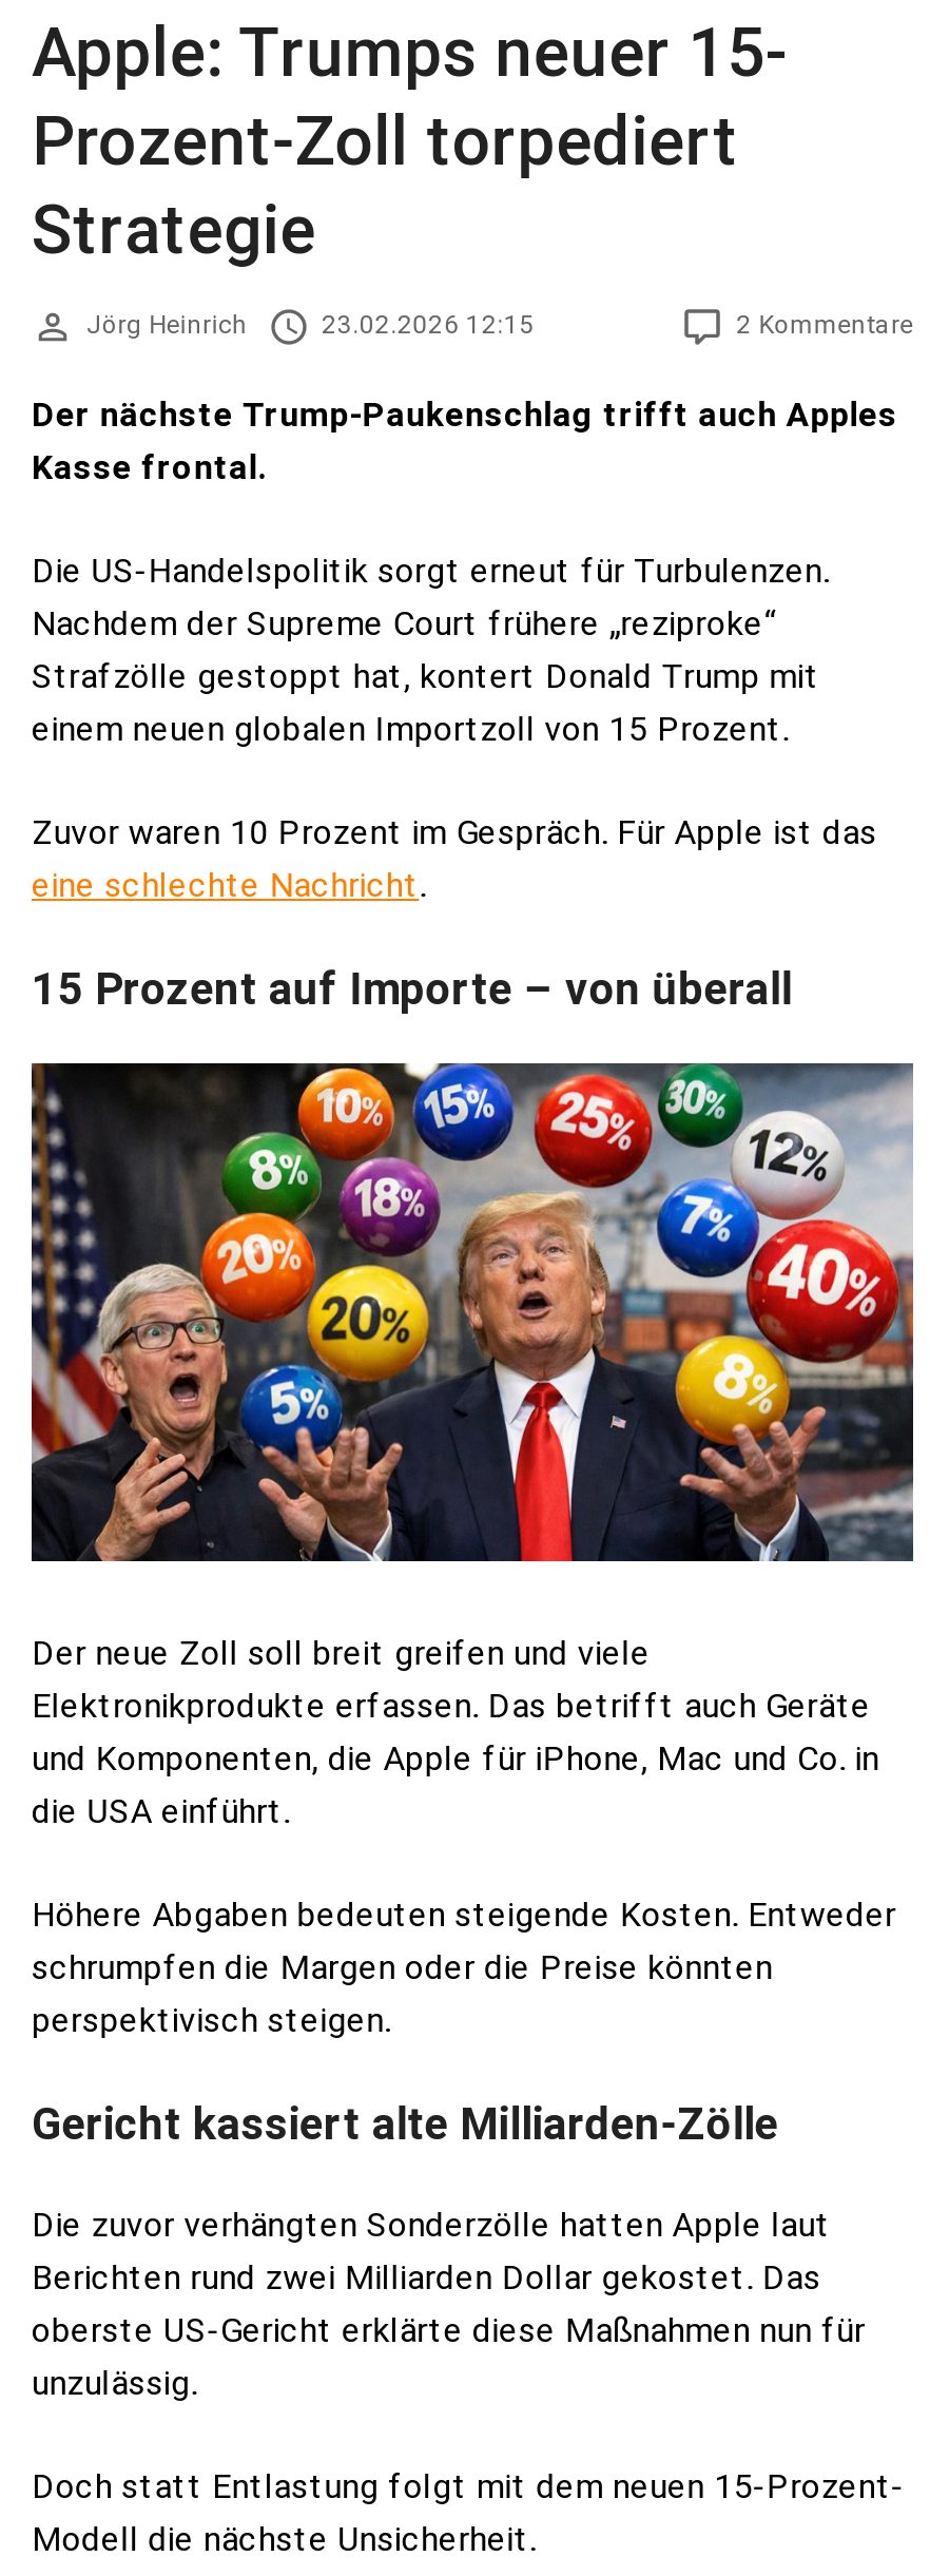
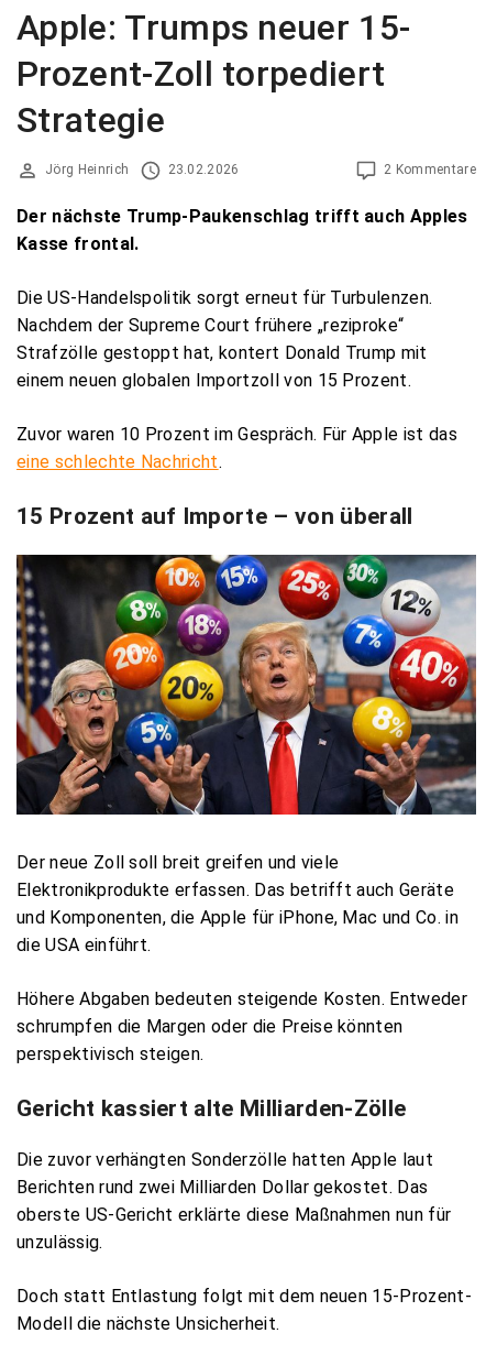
- 23.02.2026 12:15
+ 23.02.2026
